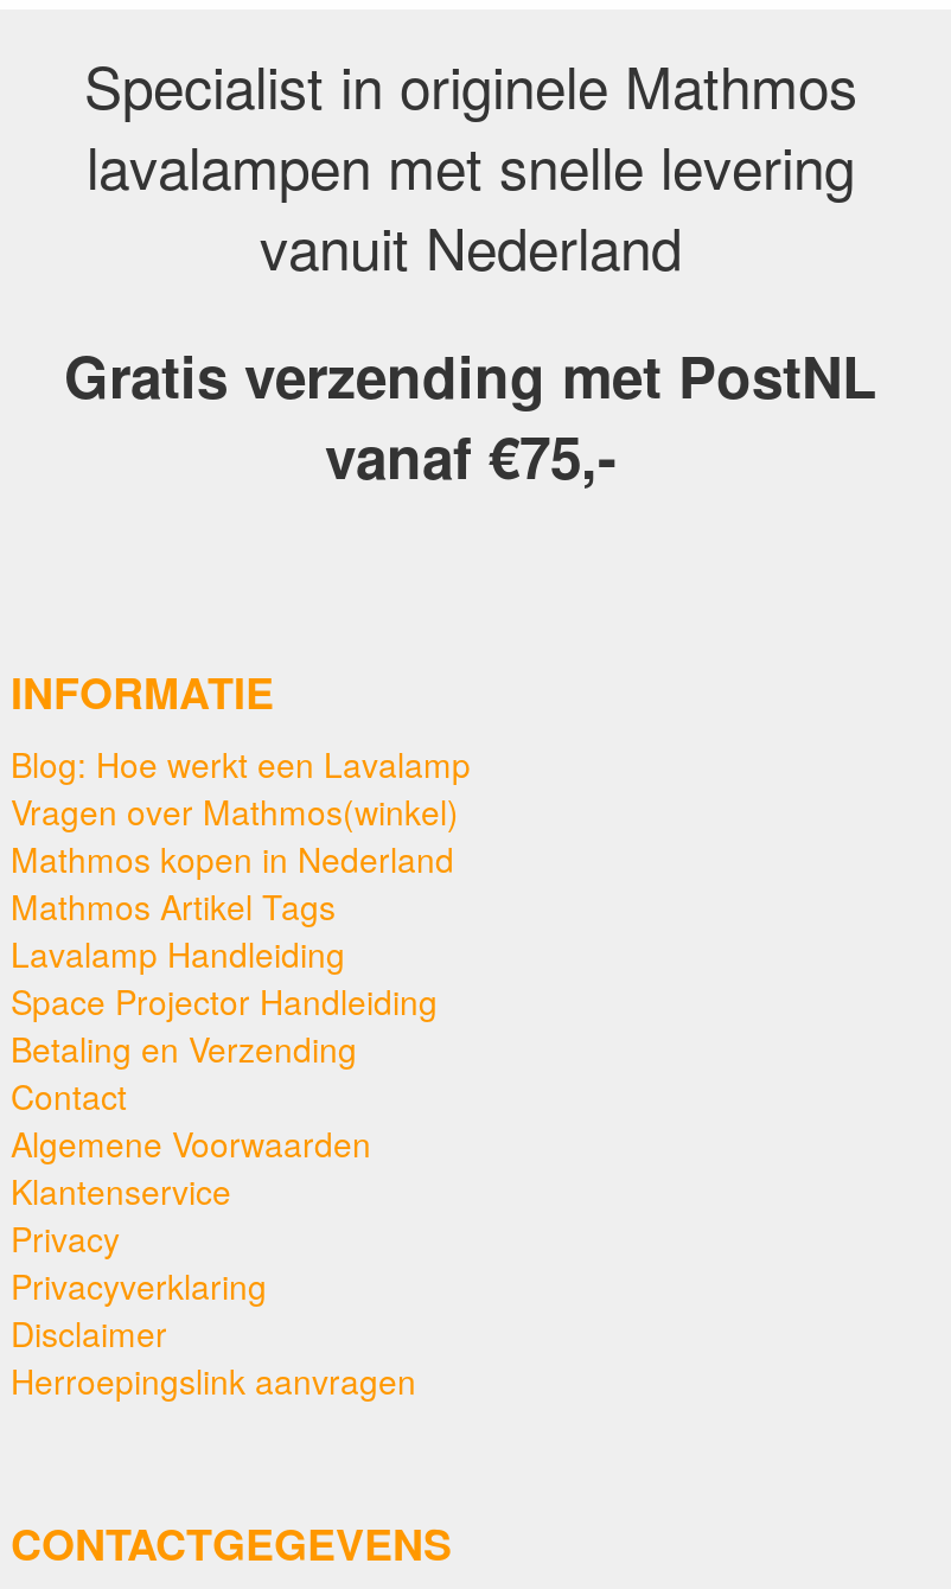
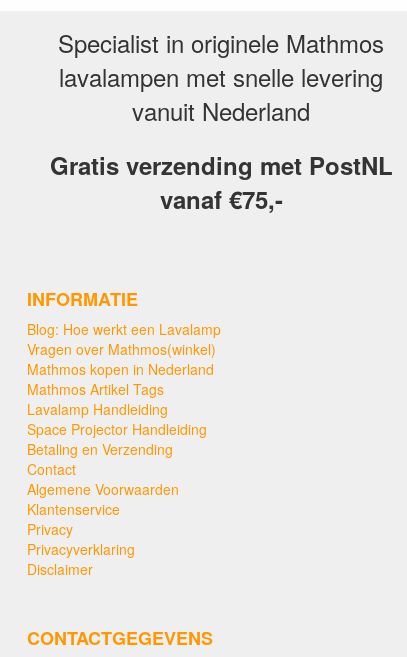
- Herroepingslink aanvragen
